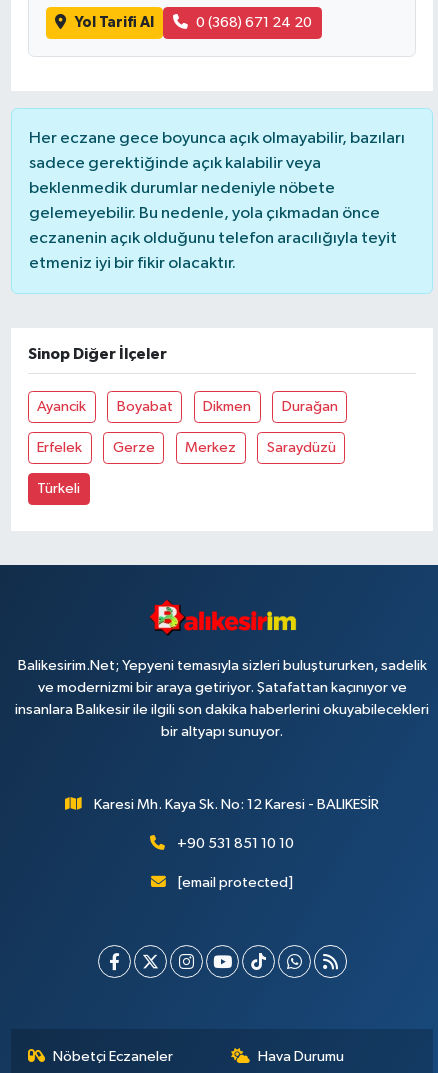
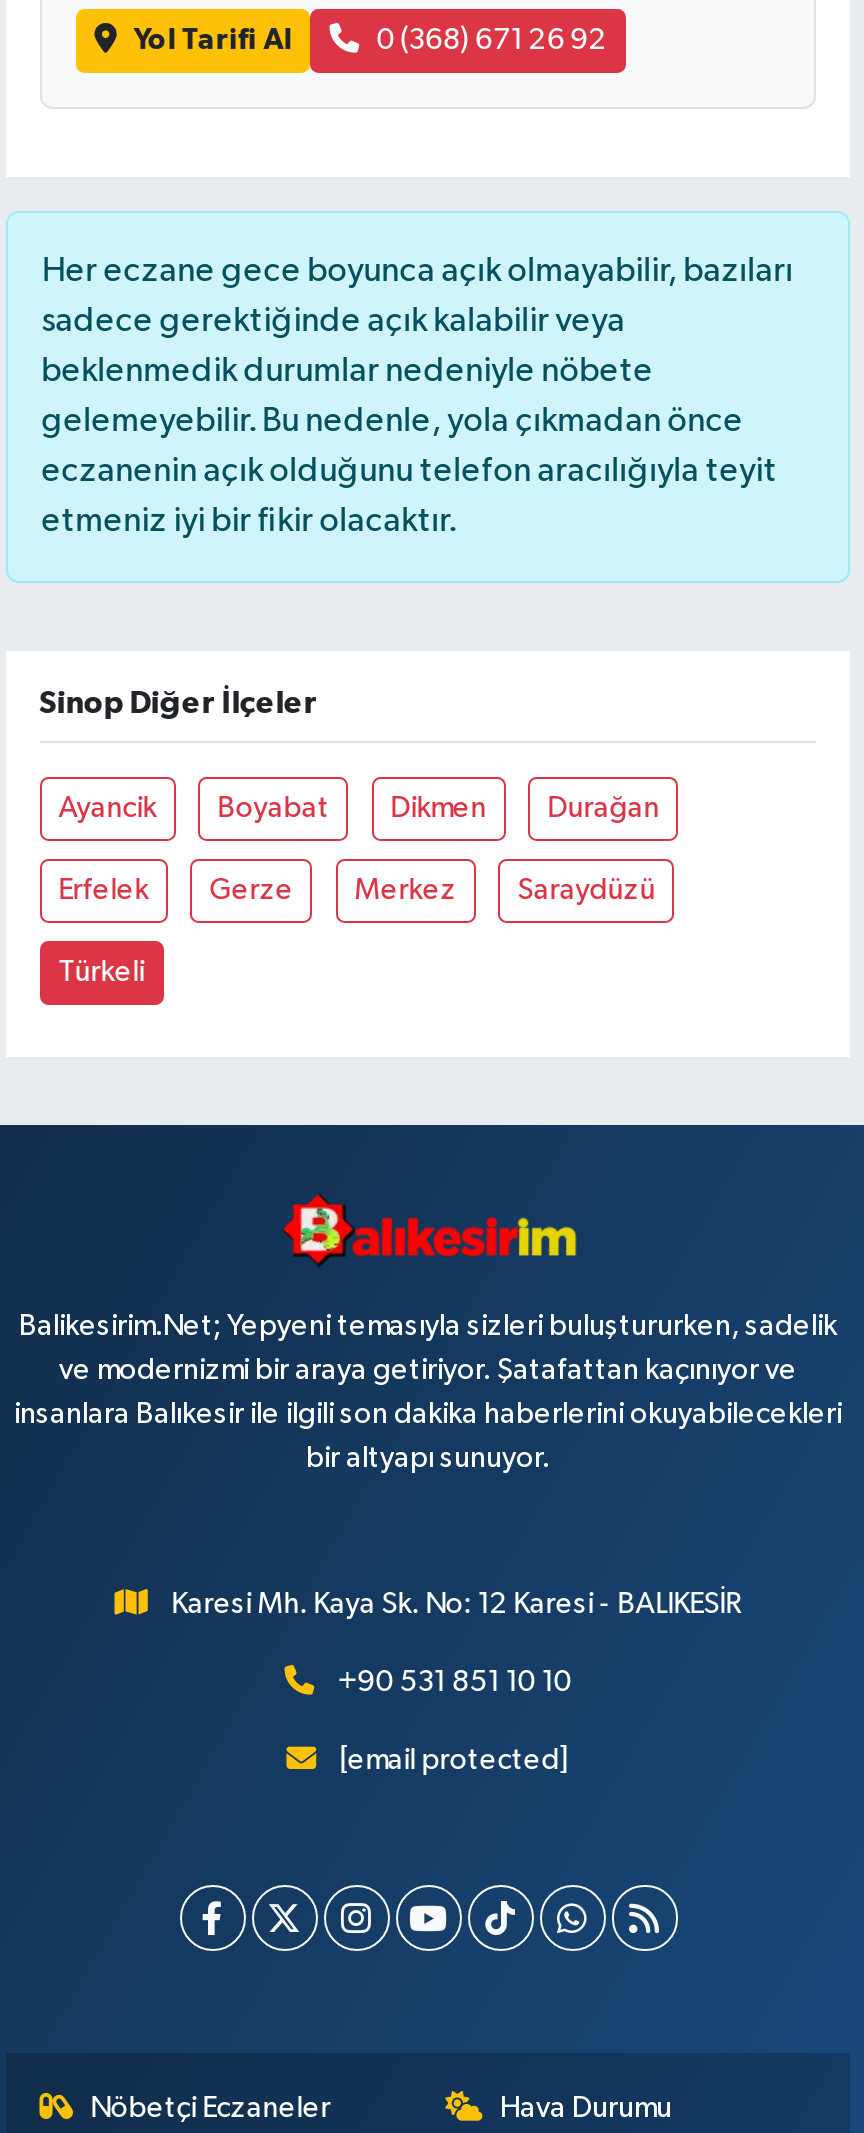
- 0 (368) 671 24 20
+ 0 (368) 671 26 92
